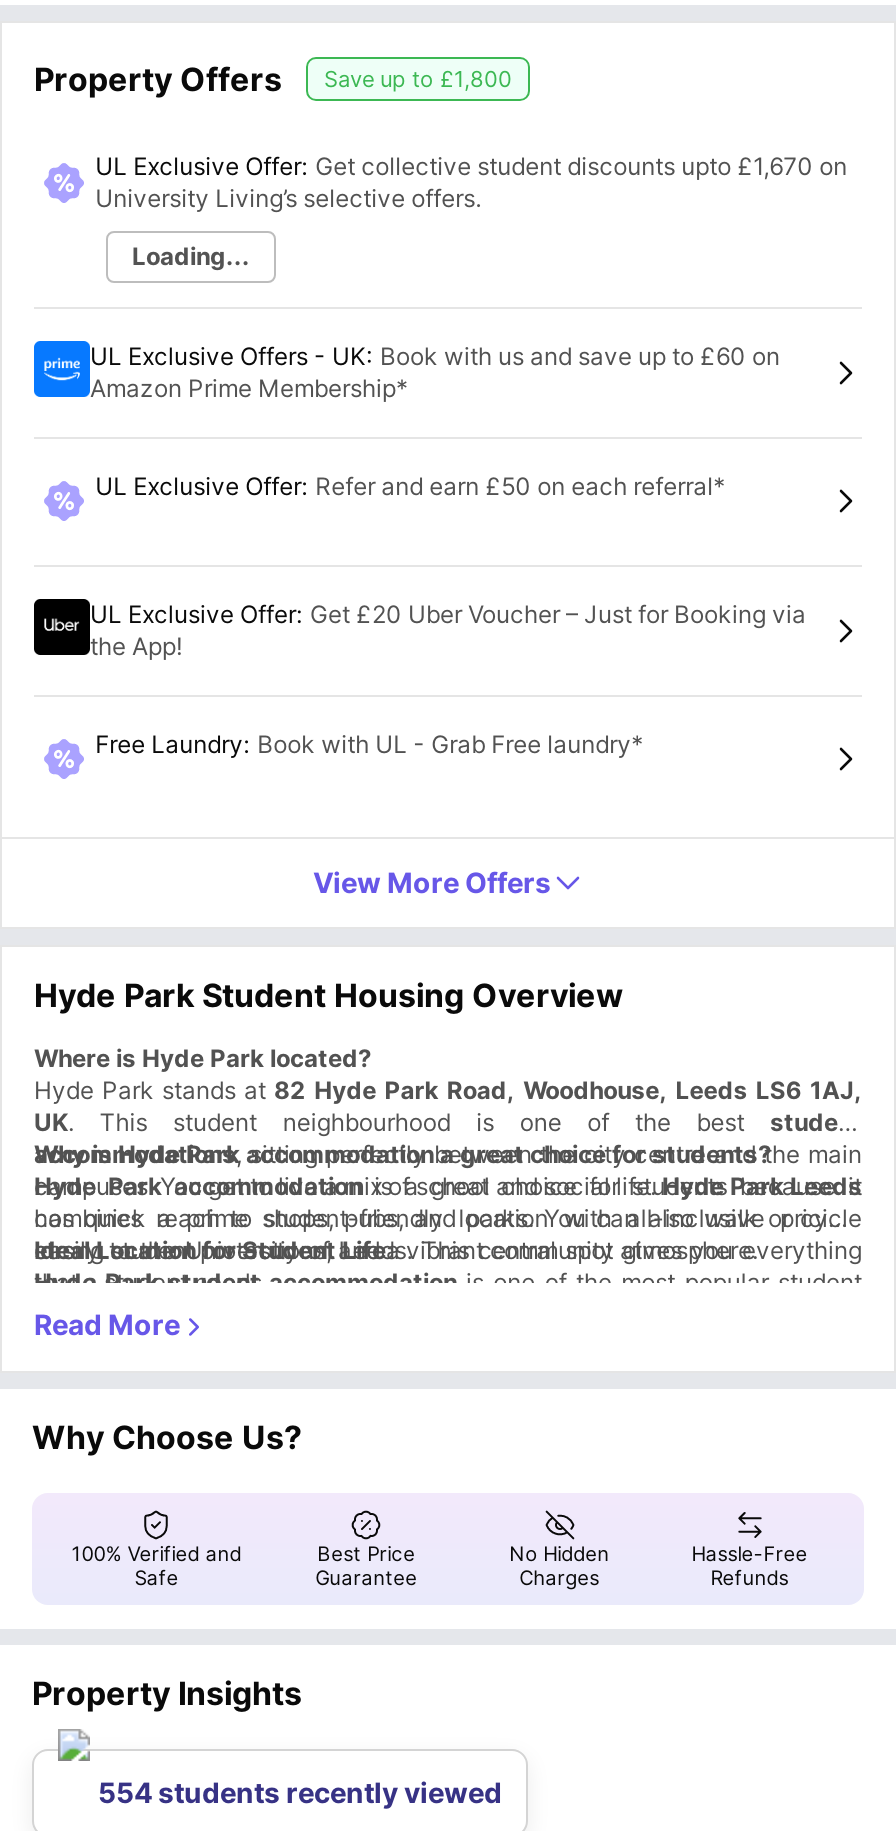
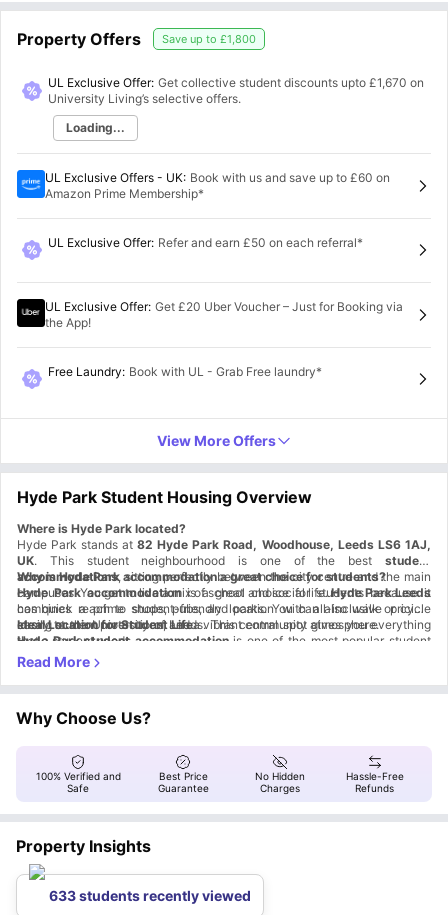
- 554 students recently viewed
+ 633 students recently viewed
